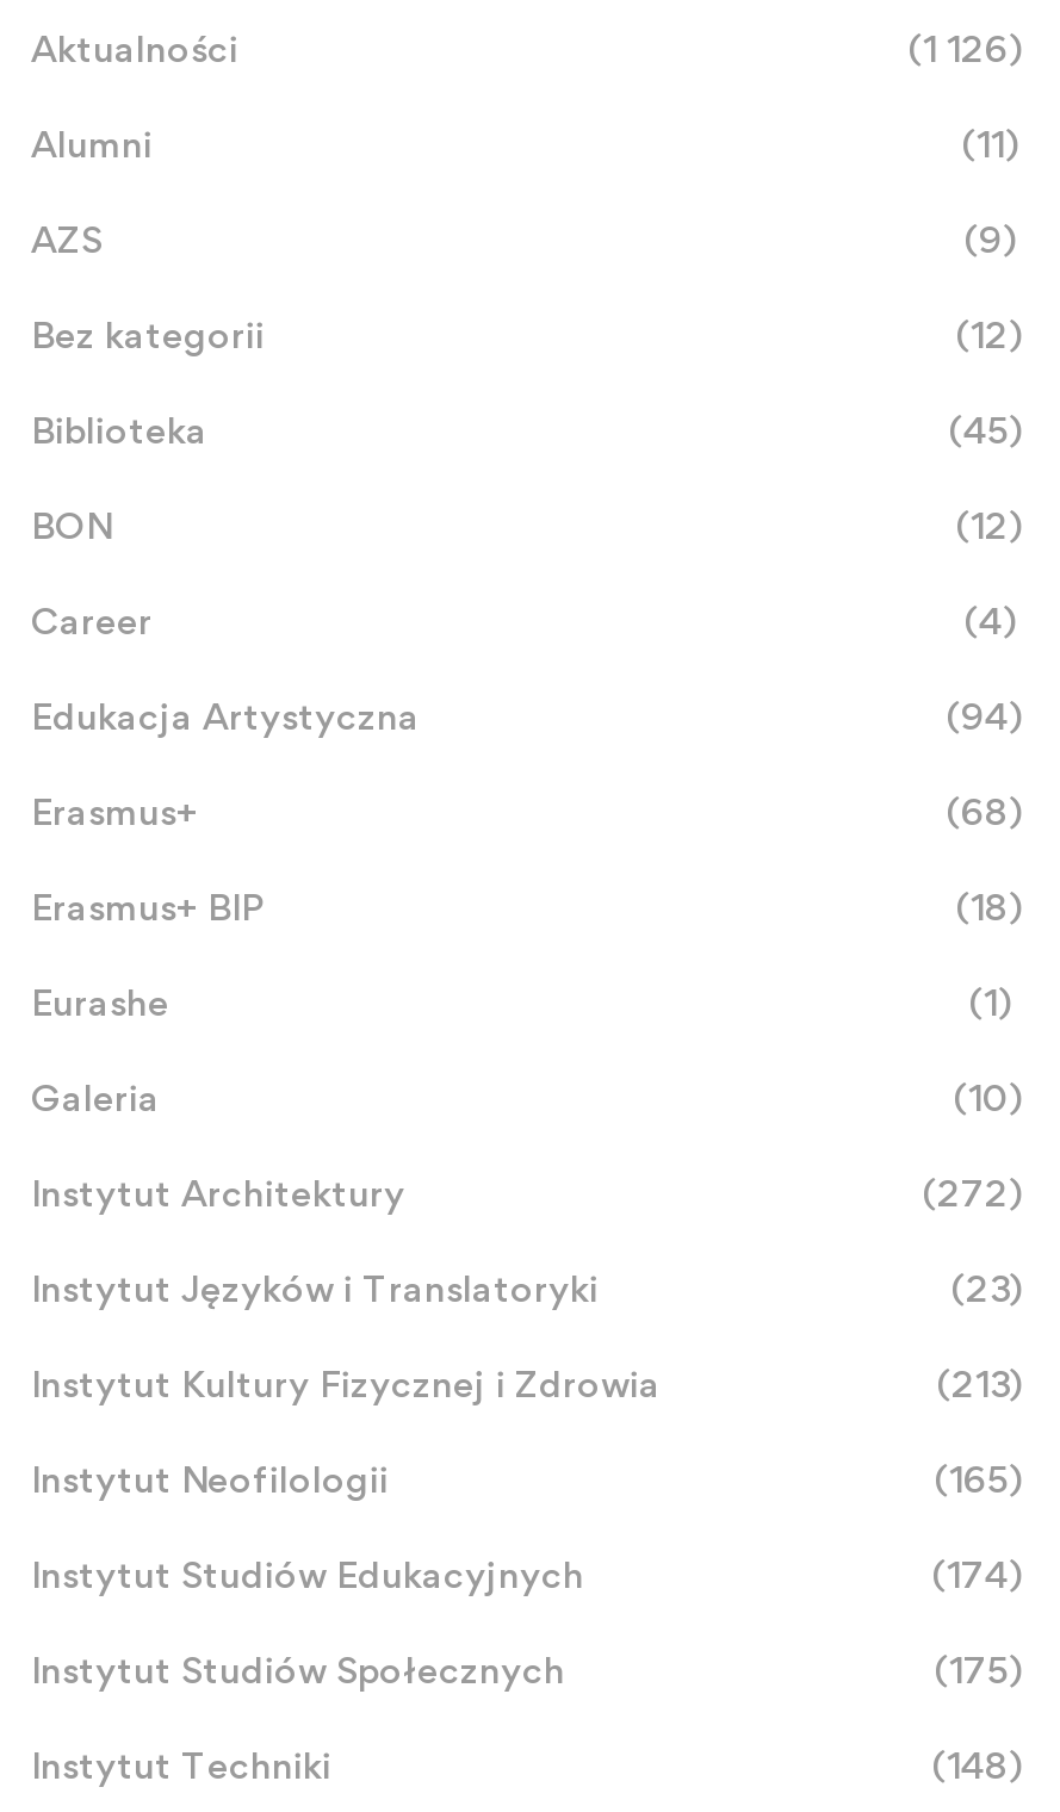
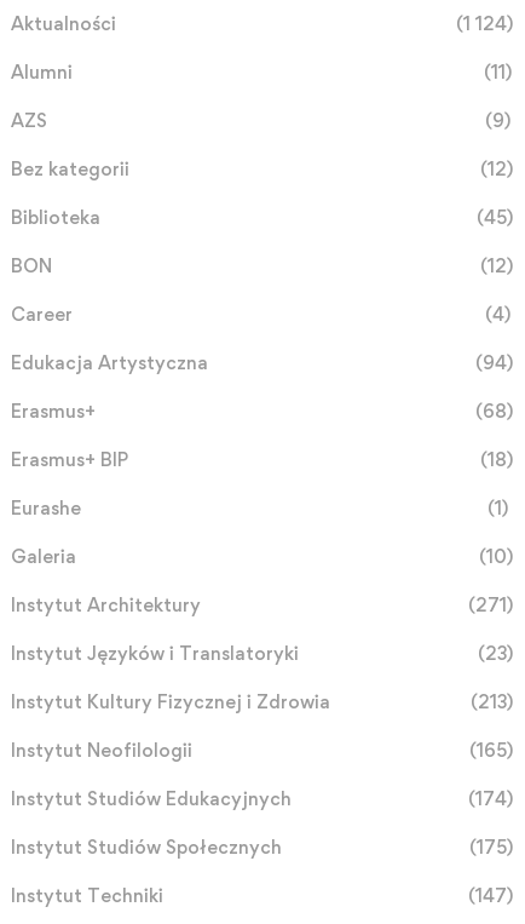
- (1 126)
+ (1 124)

- (272)
+ (271)

- (148)
+ (147)
